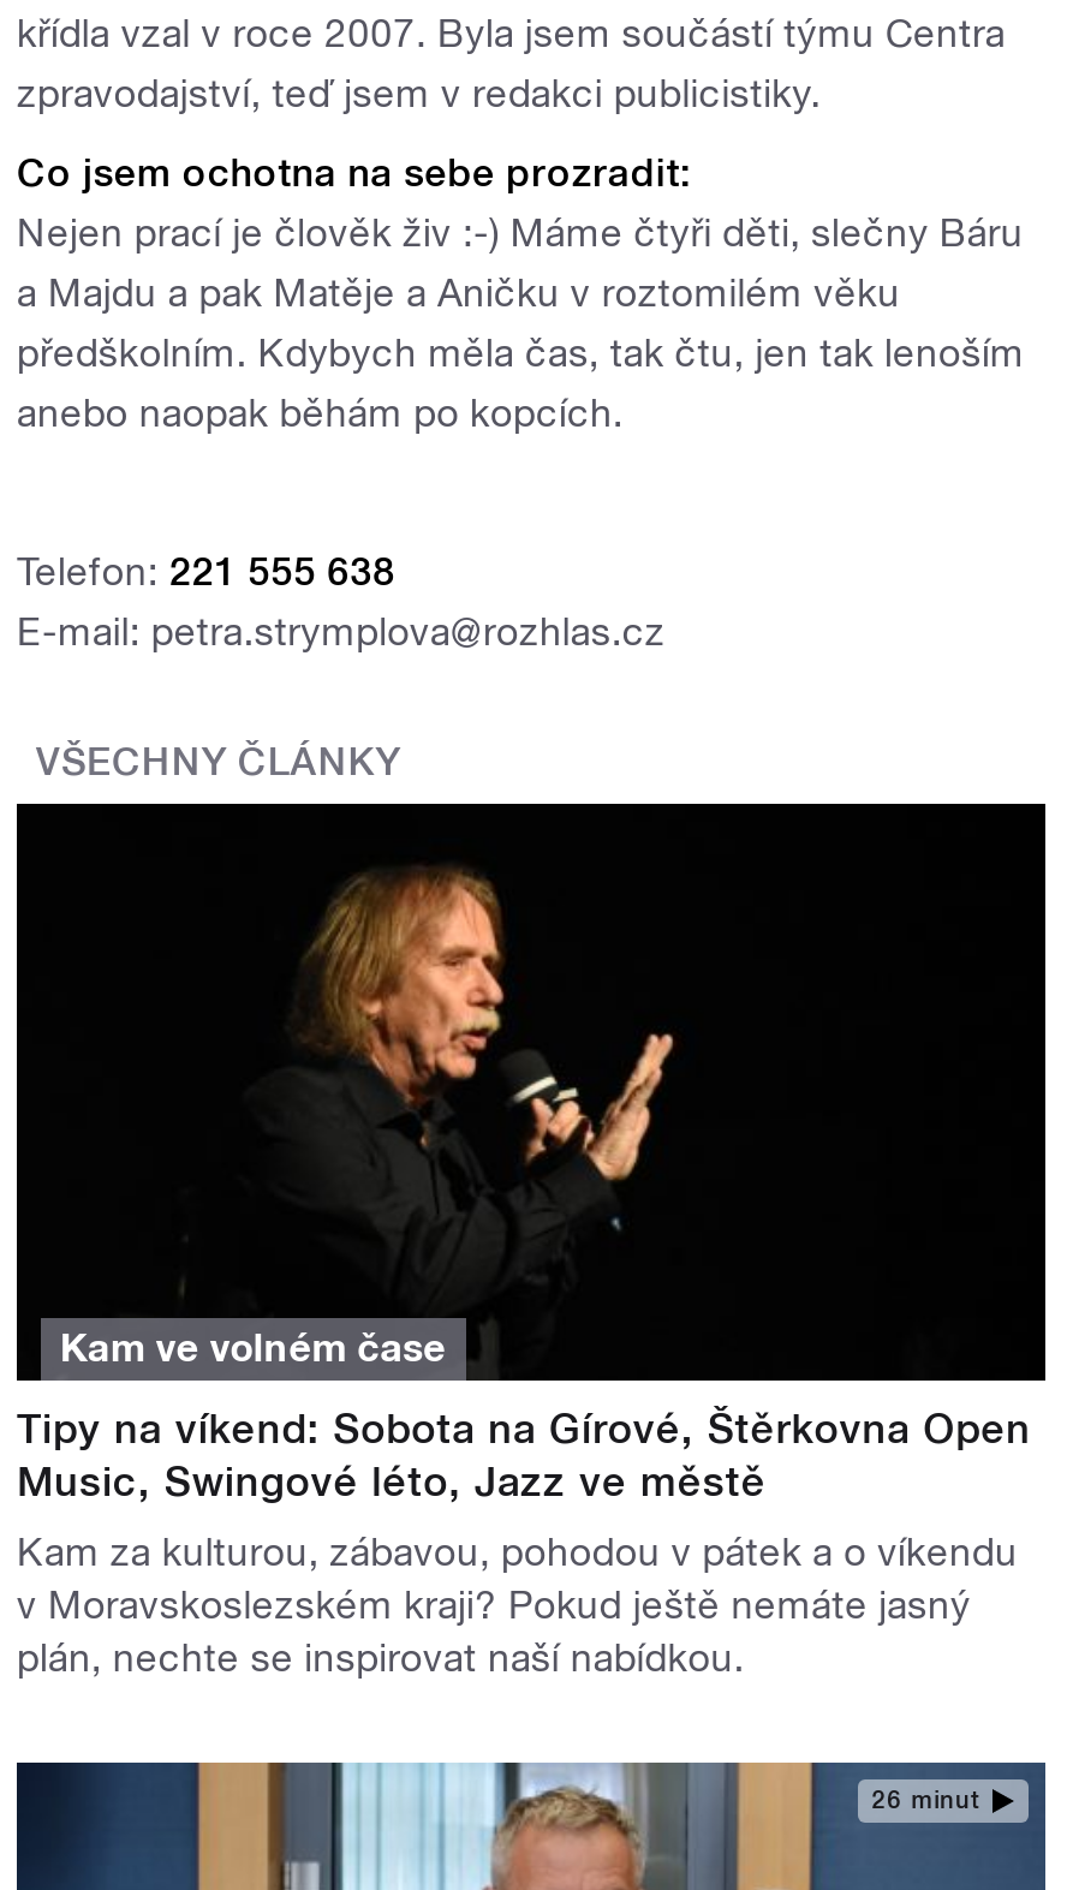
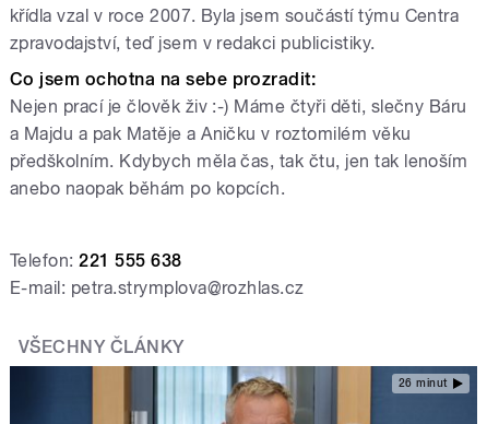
- [image]
- Kam ve volném čase
- Tipy na víkend: Sobota na Gírové, Štěrkovna Open
- Music, Swingové léto, Jazz ve městě
- Kam za kulturou, zábavou, pohodou v pátek a o víkendu
- v Moravskoslezském kraji? Pokud ještě nemáte jasný
- plán, nechte se inspirovat naší nabídkou.
